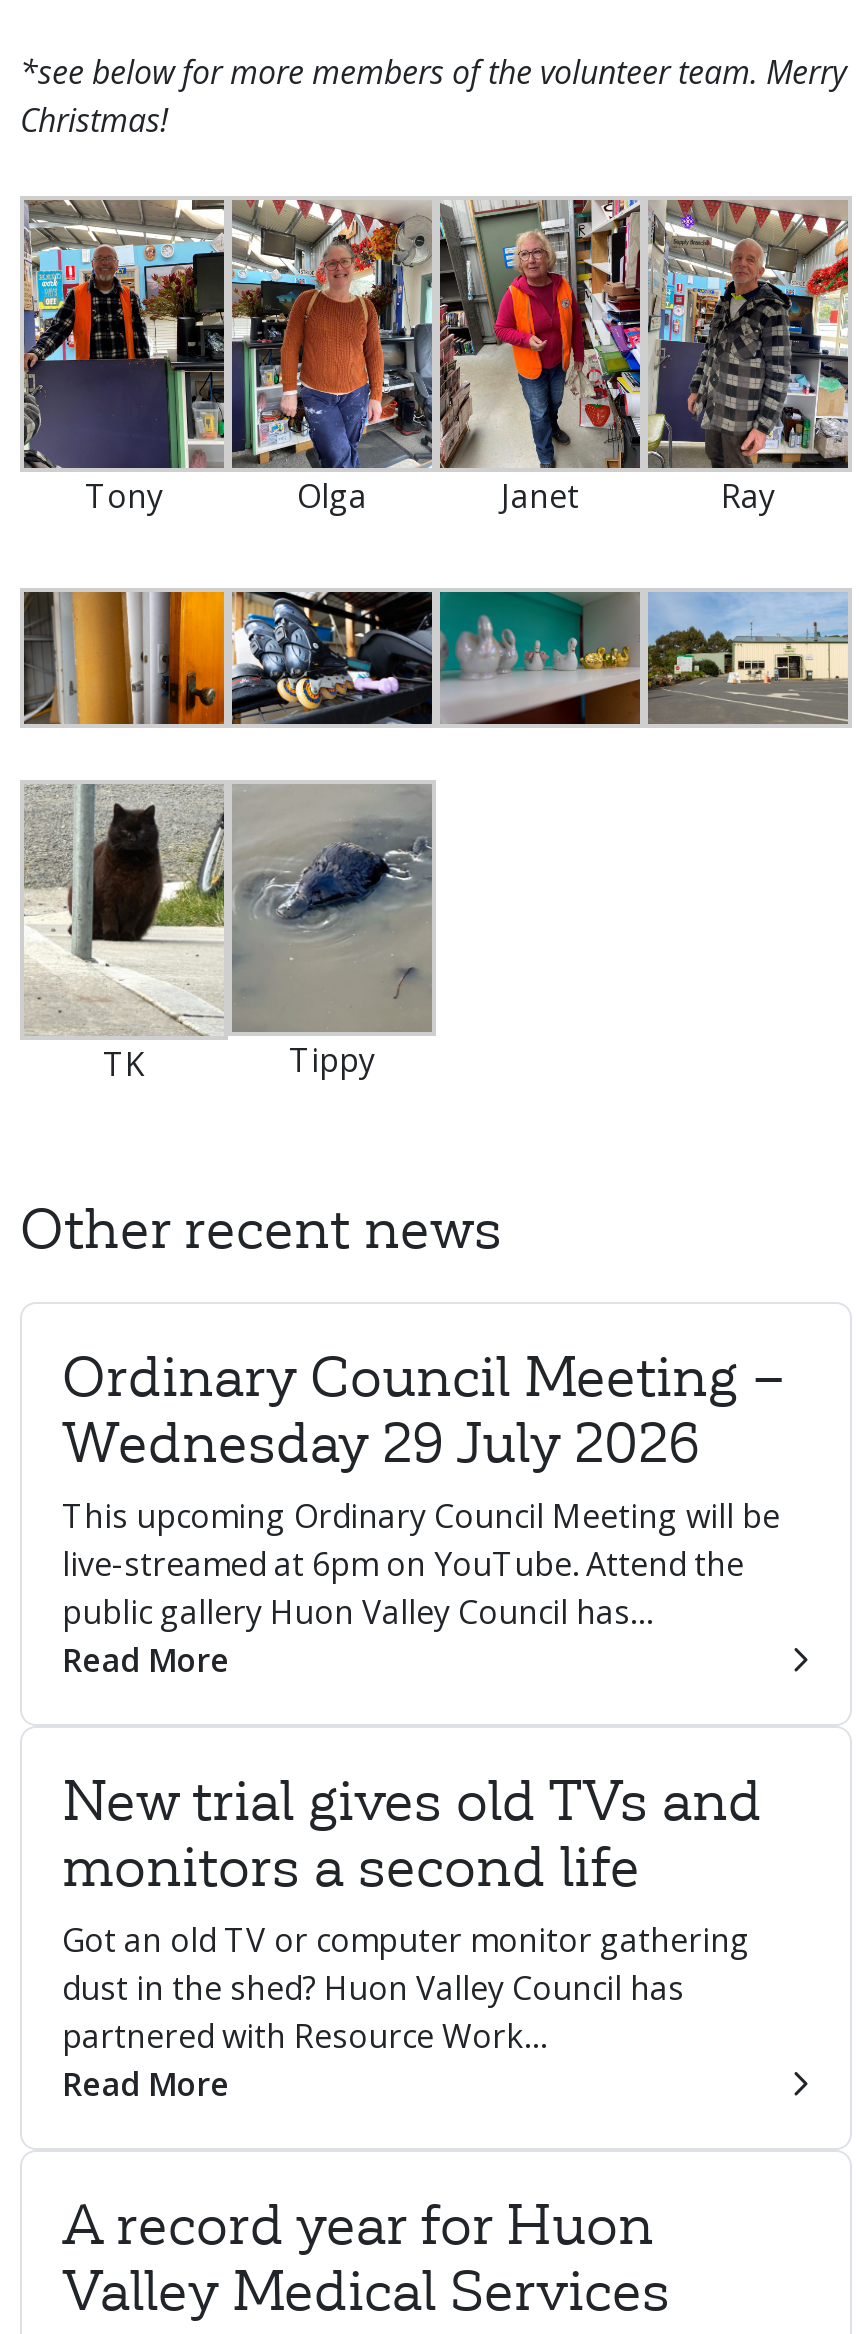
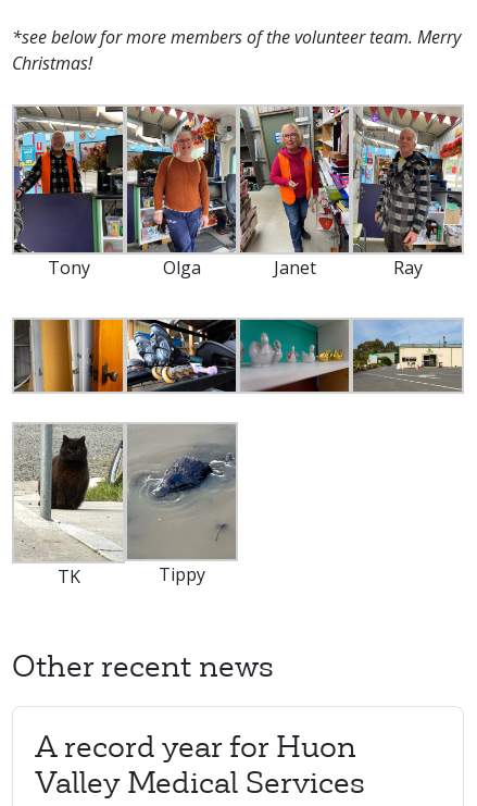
- Ordinary Council Meeting –
- Wednesday 29 July 2026
- This upcoming Ordinary Council Meeting will be
- live-streamed at 6pm on YouTube. Attend the
- public gallery Huon Valley Council has…
- Read More
- New trial gives old TVs and
- monitors a second life
- Got an old TV or computer monitor gathering
- dust in the shed? Huon Valley Council has
- partnered with Resource Work…
- Read More
